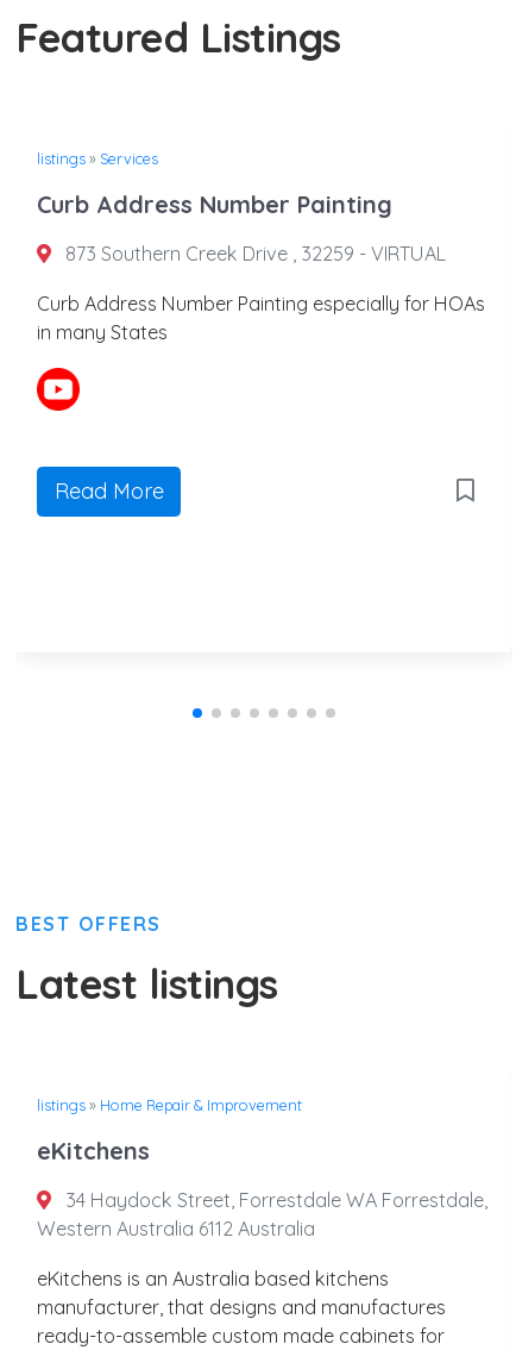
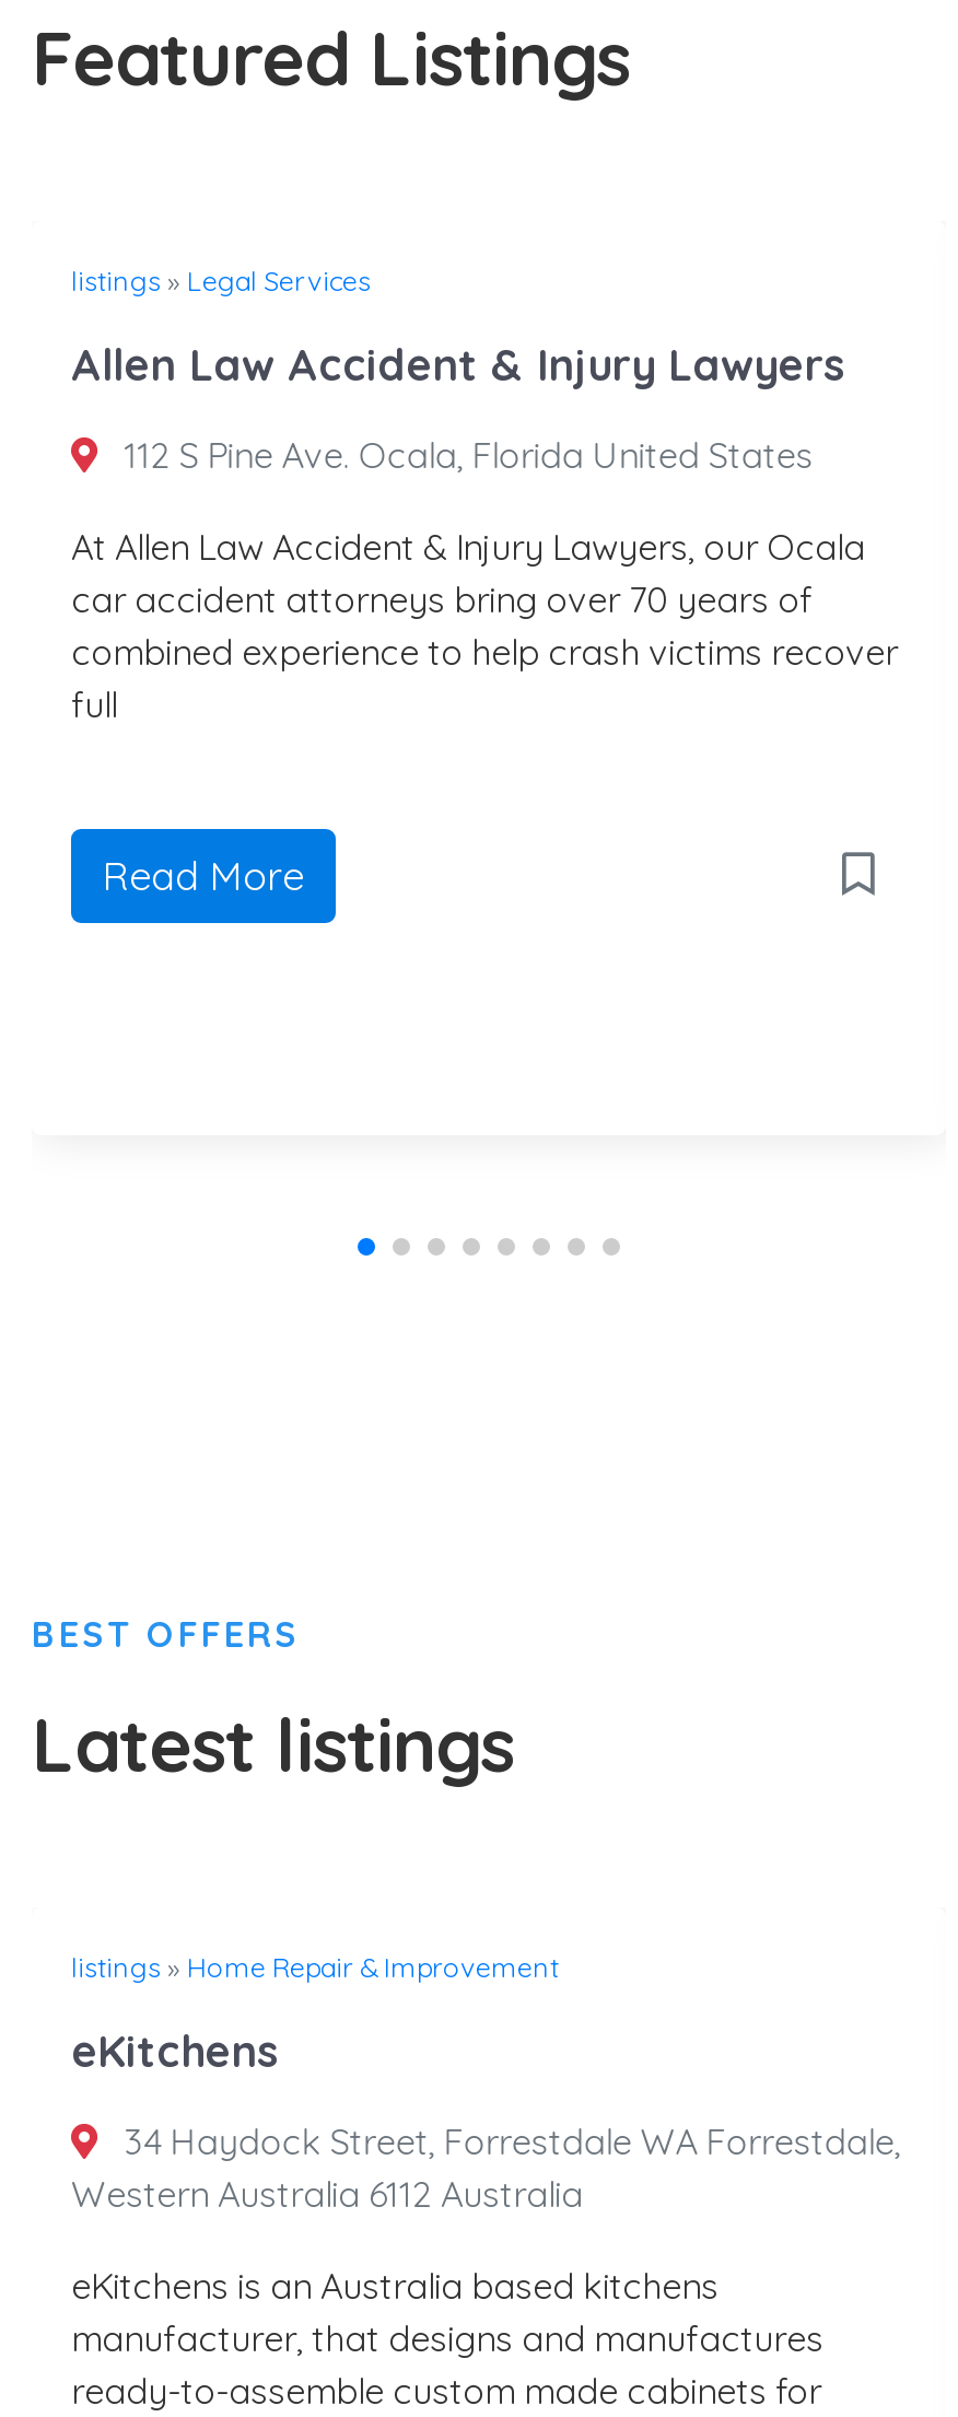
- listings» Services
+ listings» Legal Services

- Curb Address Number Painting
+ Allen Law Accident & Injury Lawyers

- 873 Southern Creek Drive , 32259 - VIRTUAL
+ 112 S Pine Ave. Ocala, Florida United States

- Curb Address Number Painting especially for HOAs
- in many States
+ At Allen Law Accident & Injury Lawyers, our Ocala
+ car accident attorneys bring over 70 years of
+ combined experience to help crash victims recover
+ full
